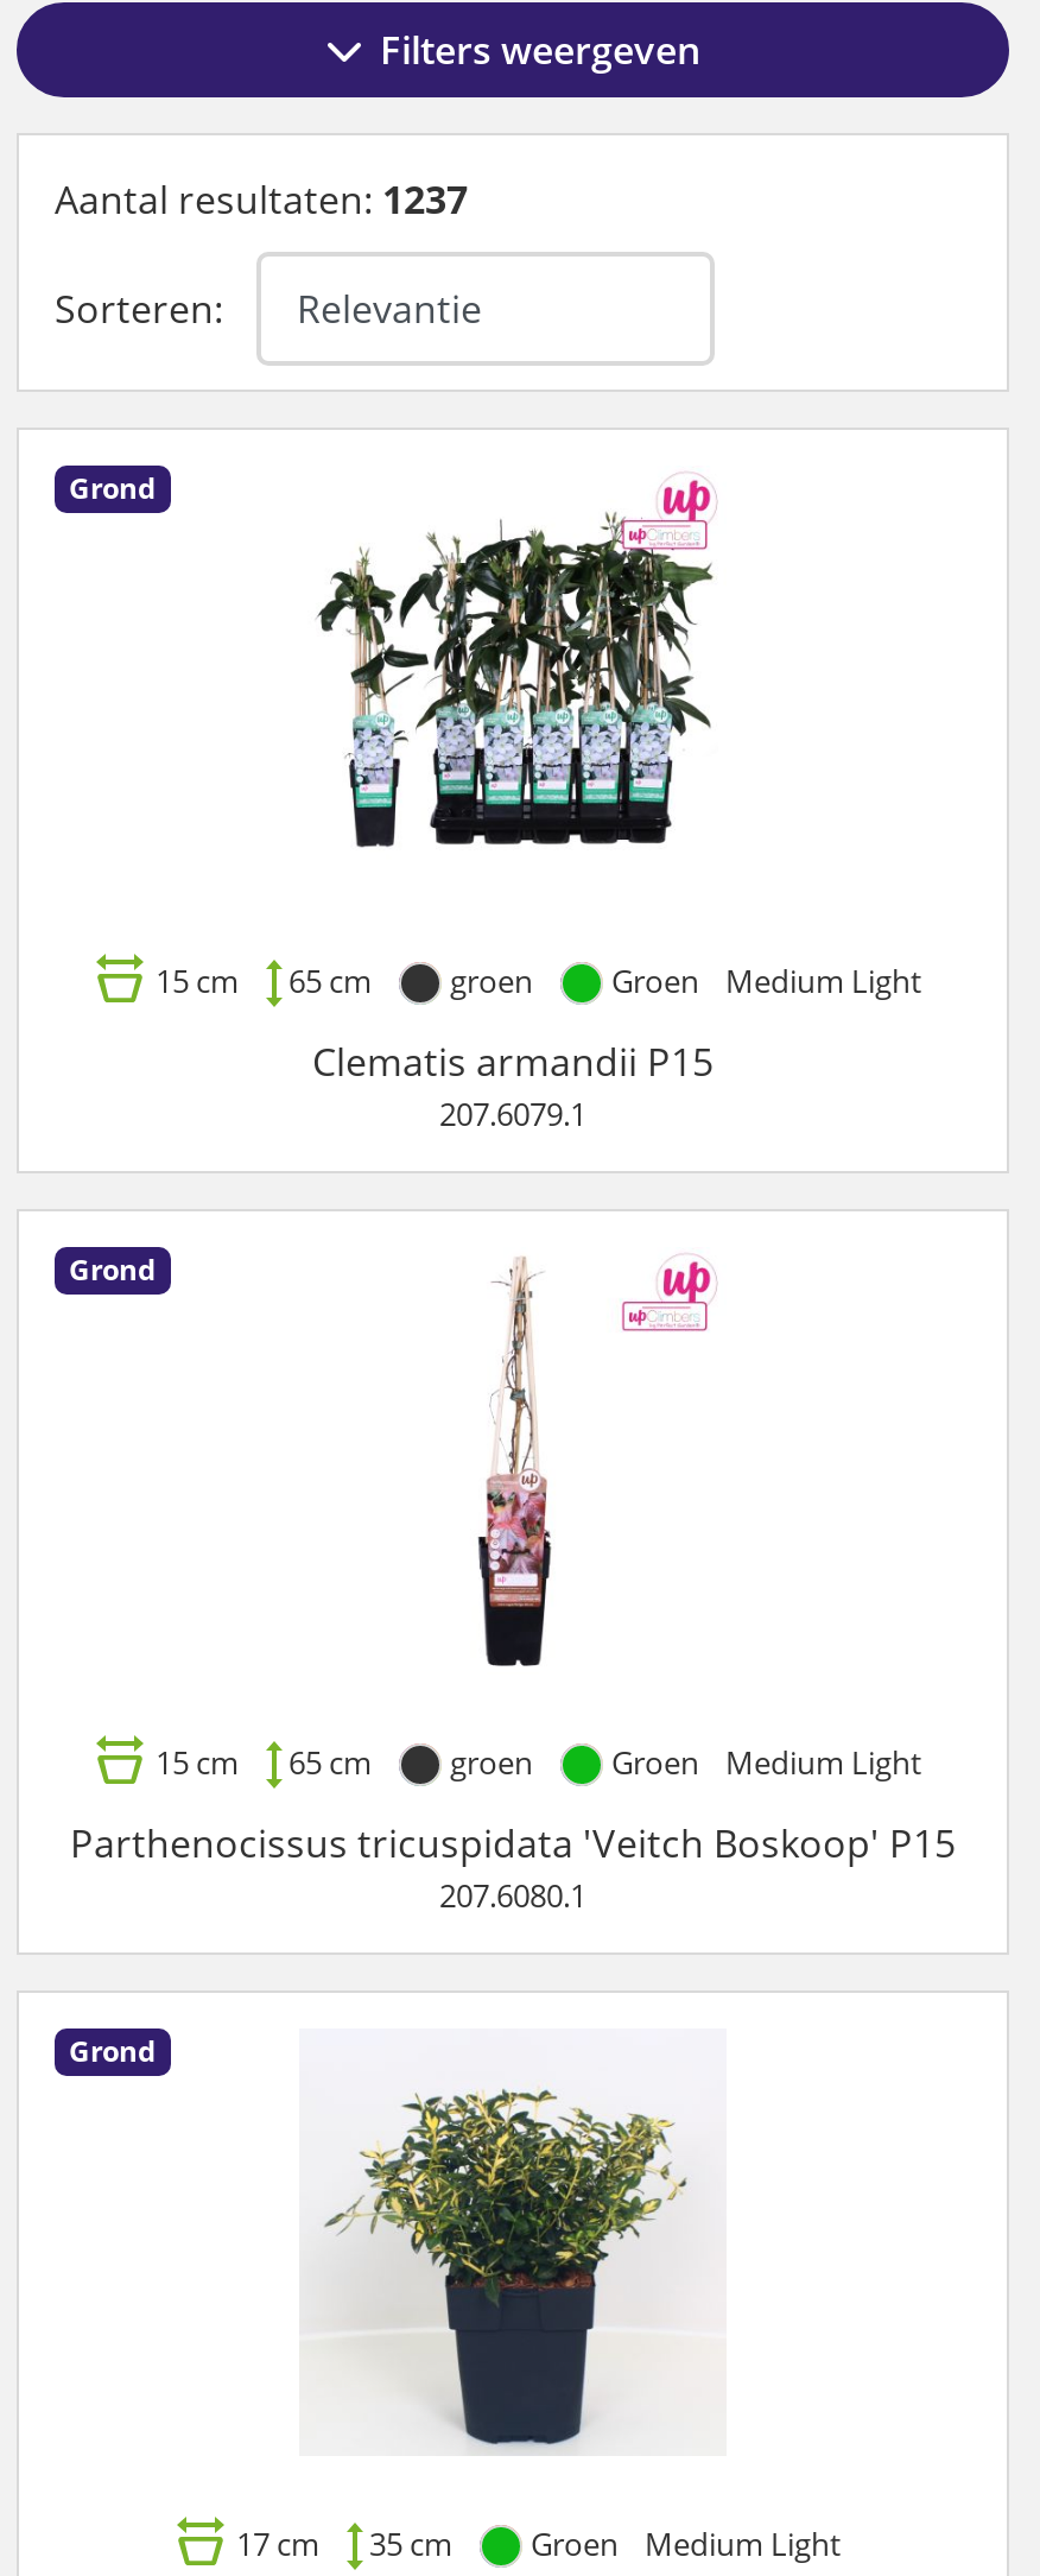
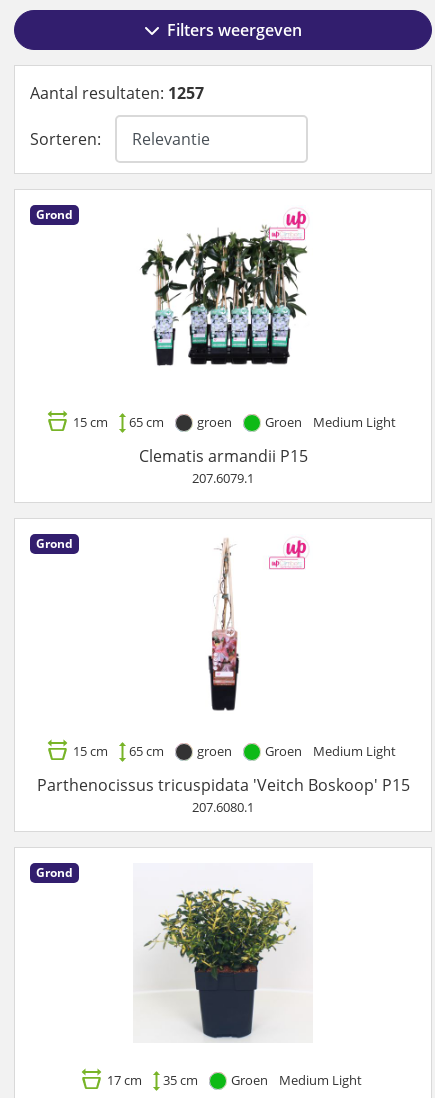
- Aantal resultaten: 1237
+ Aantal resultaten: 1257
